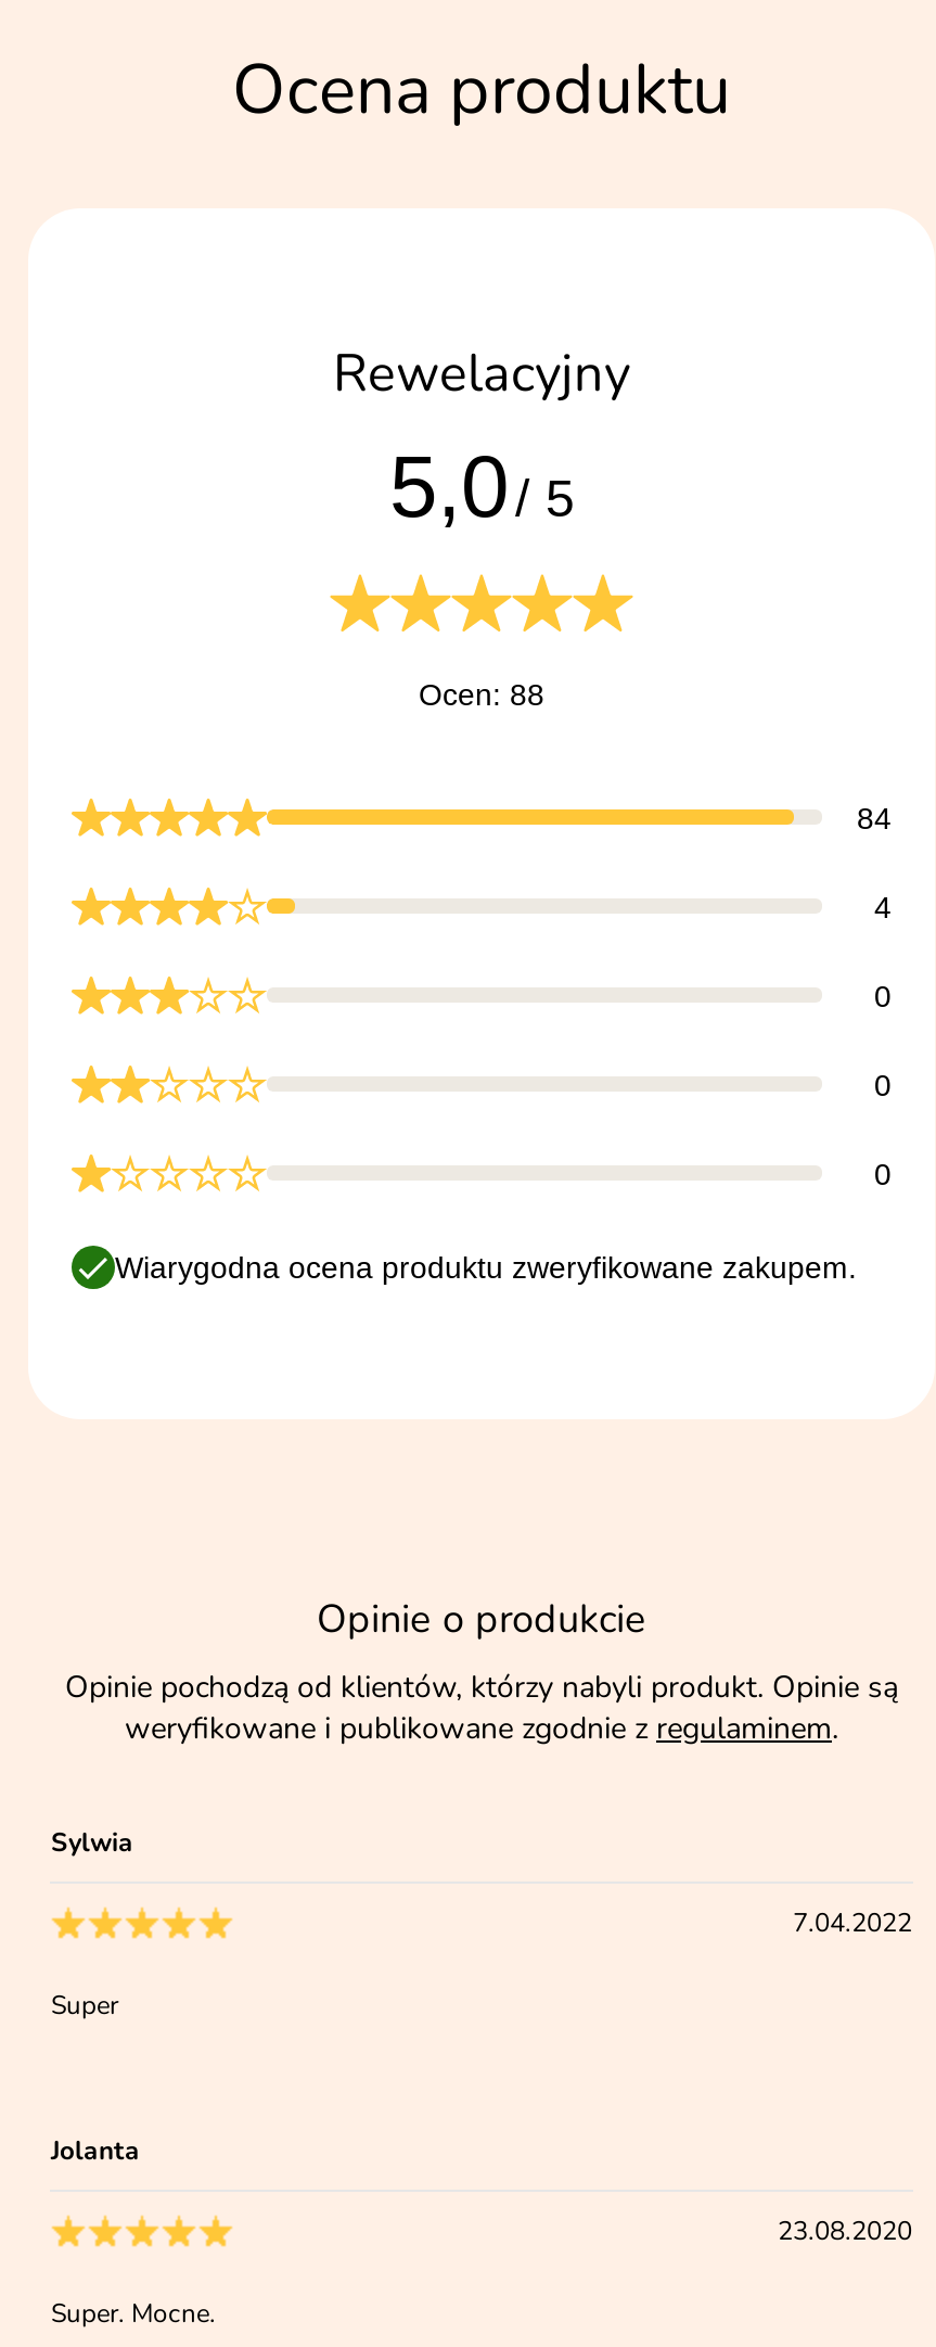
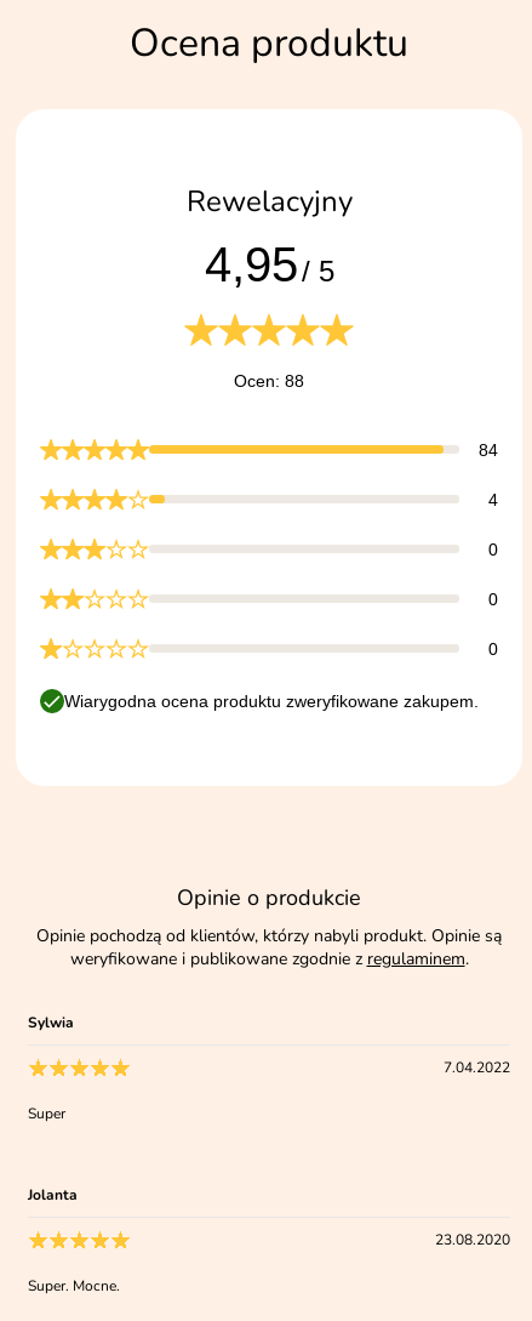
- 5,0 / 5
+ 4,95 / 5
